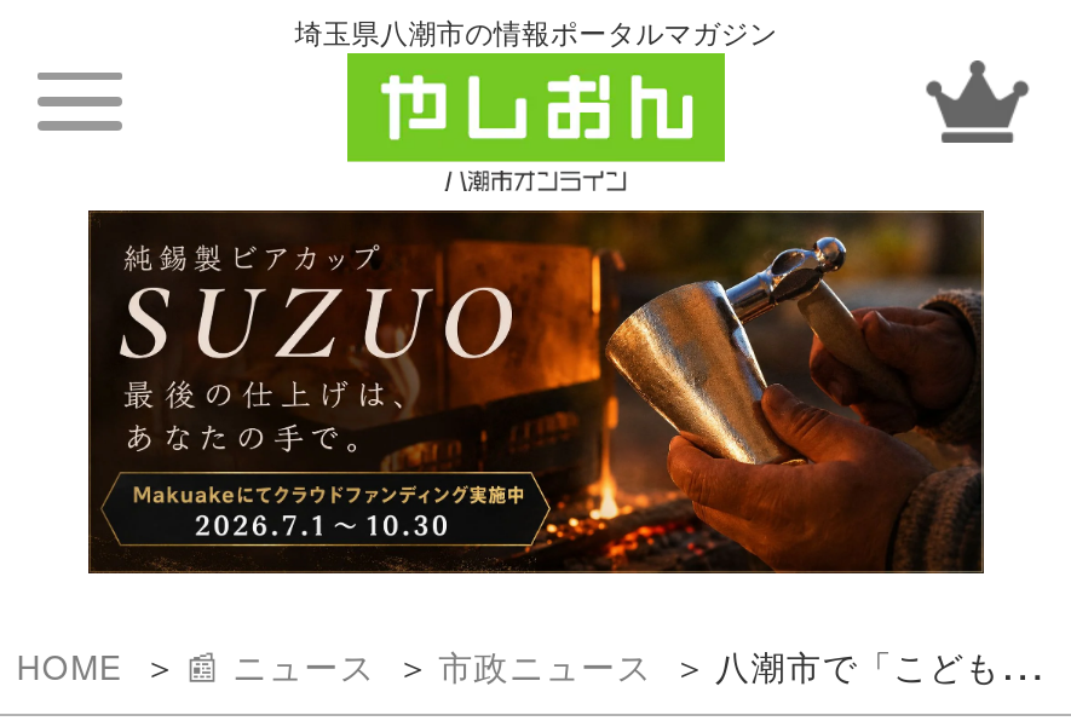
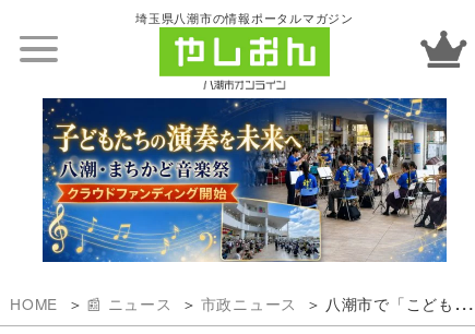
- [image]
+ [image]
